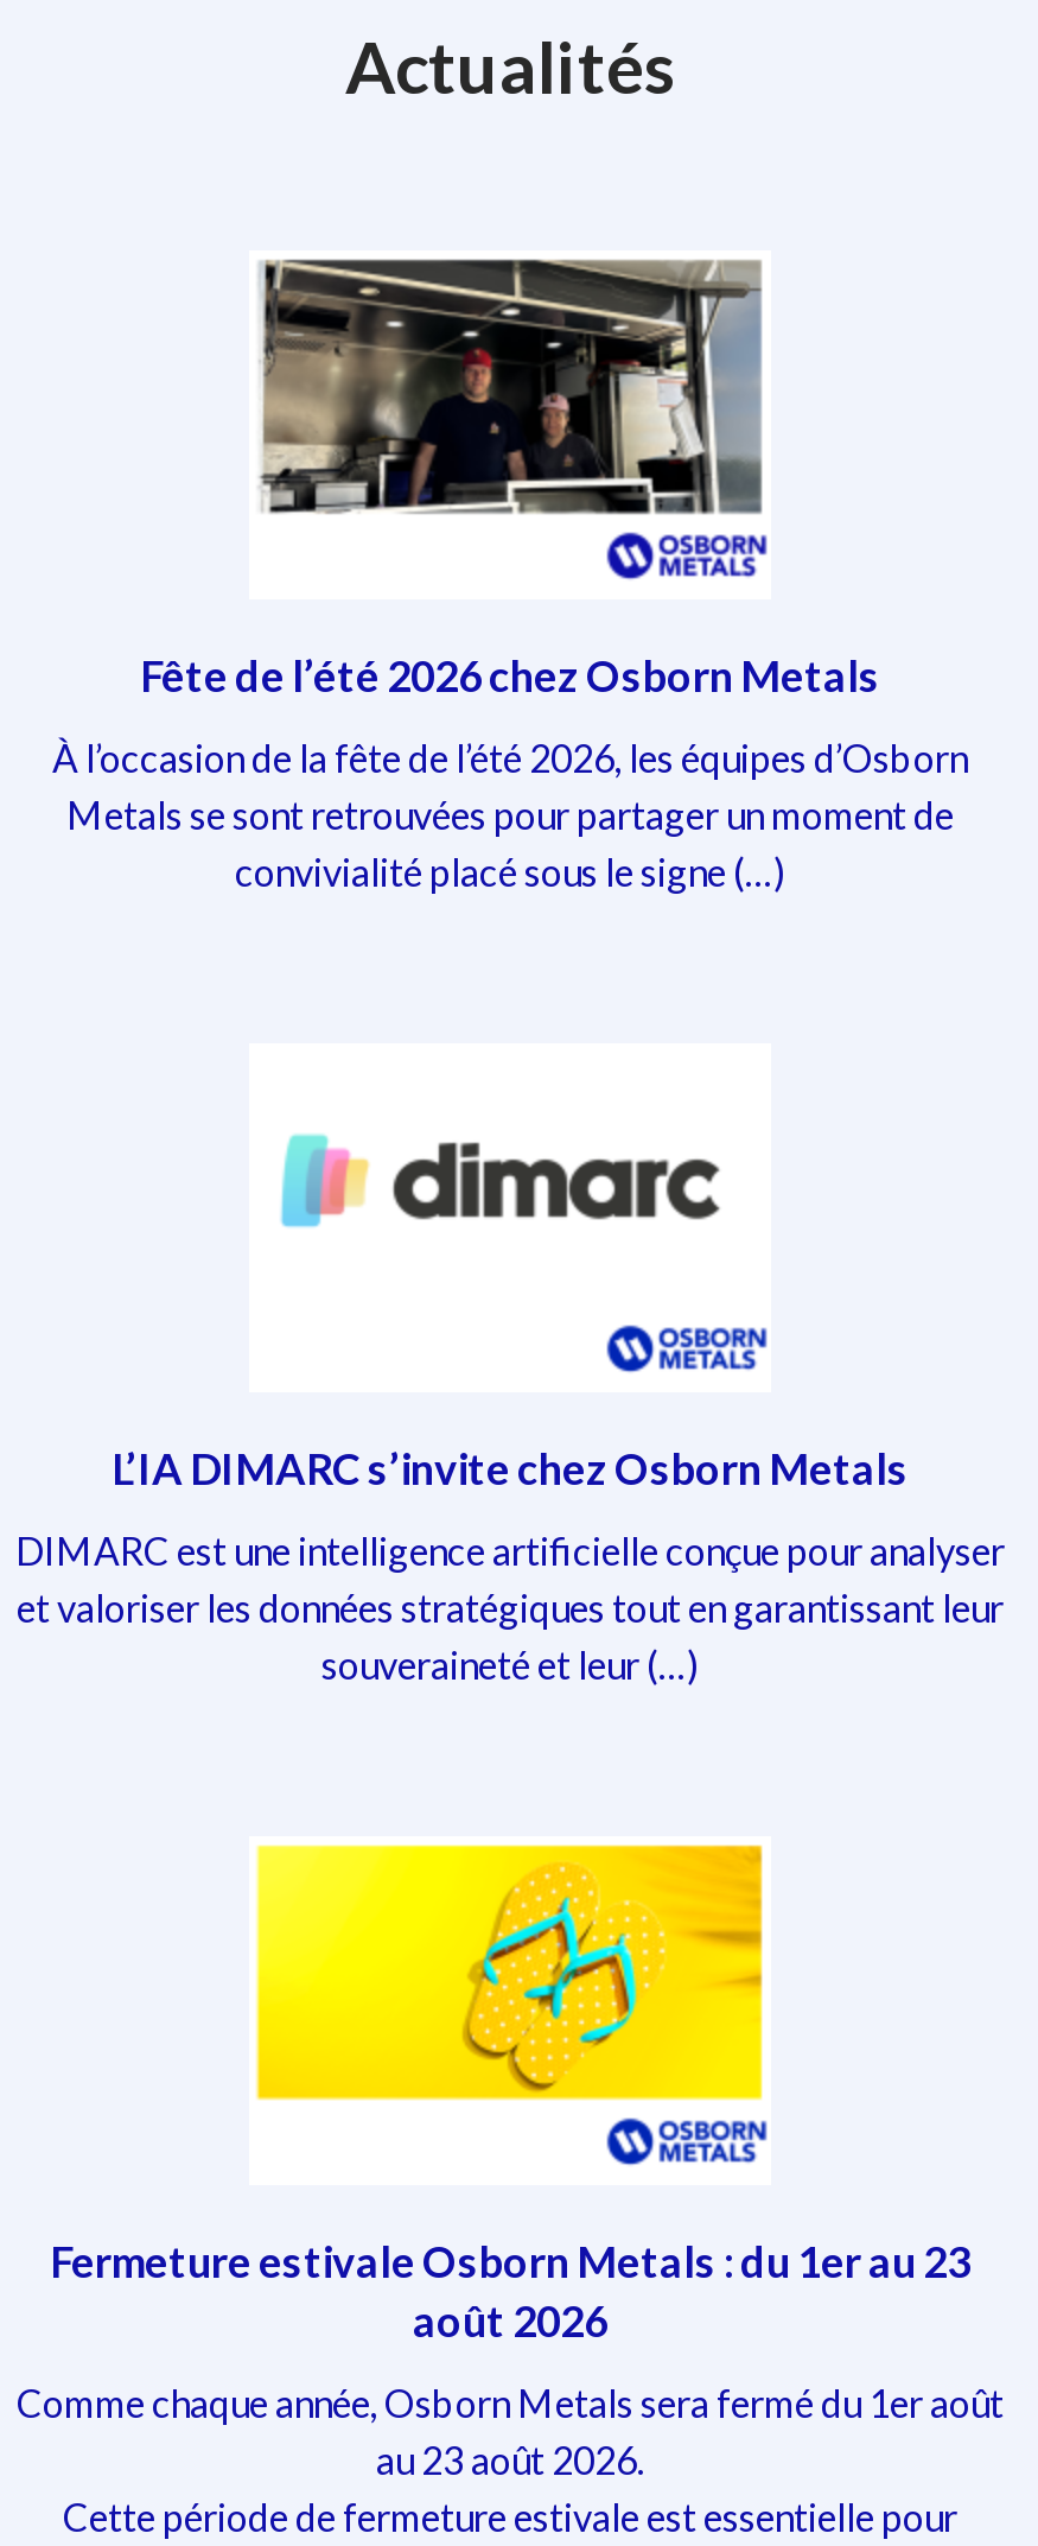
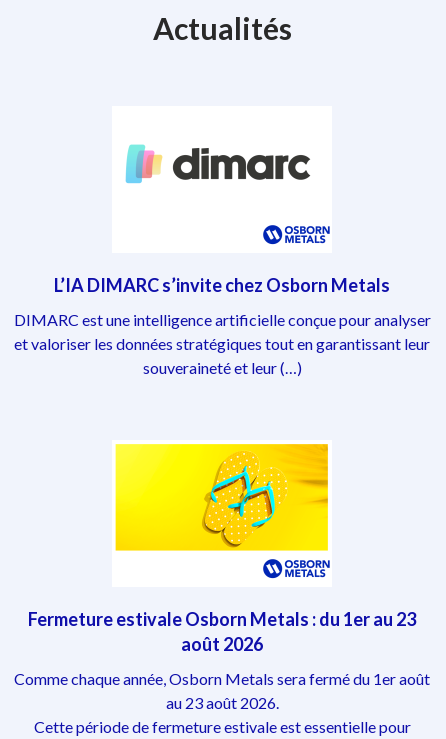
- [image]

- Fête de l’été 2026 chez Osborn Metals
- À l’occasion de la fête de l’été 2026, les équipes d’Osborn
- Metals se sont retrouvées pour partager un moment de
- convivialité placé sous le signe (…)
